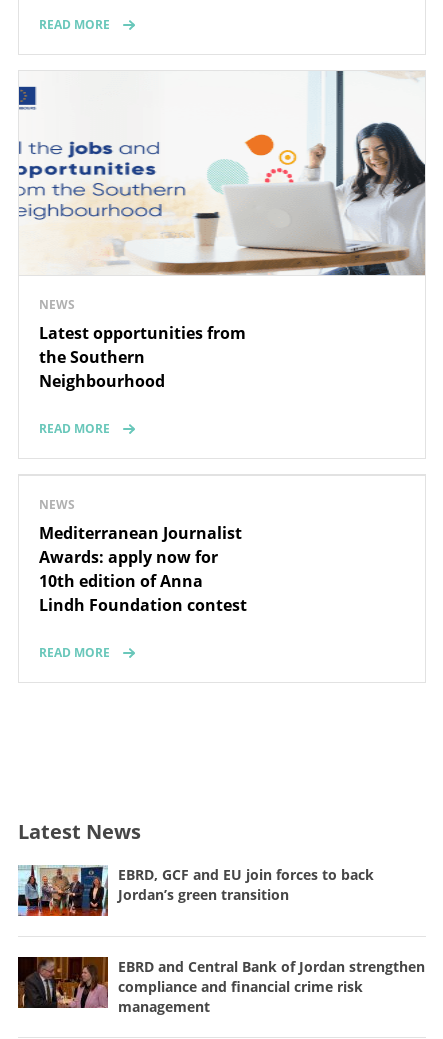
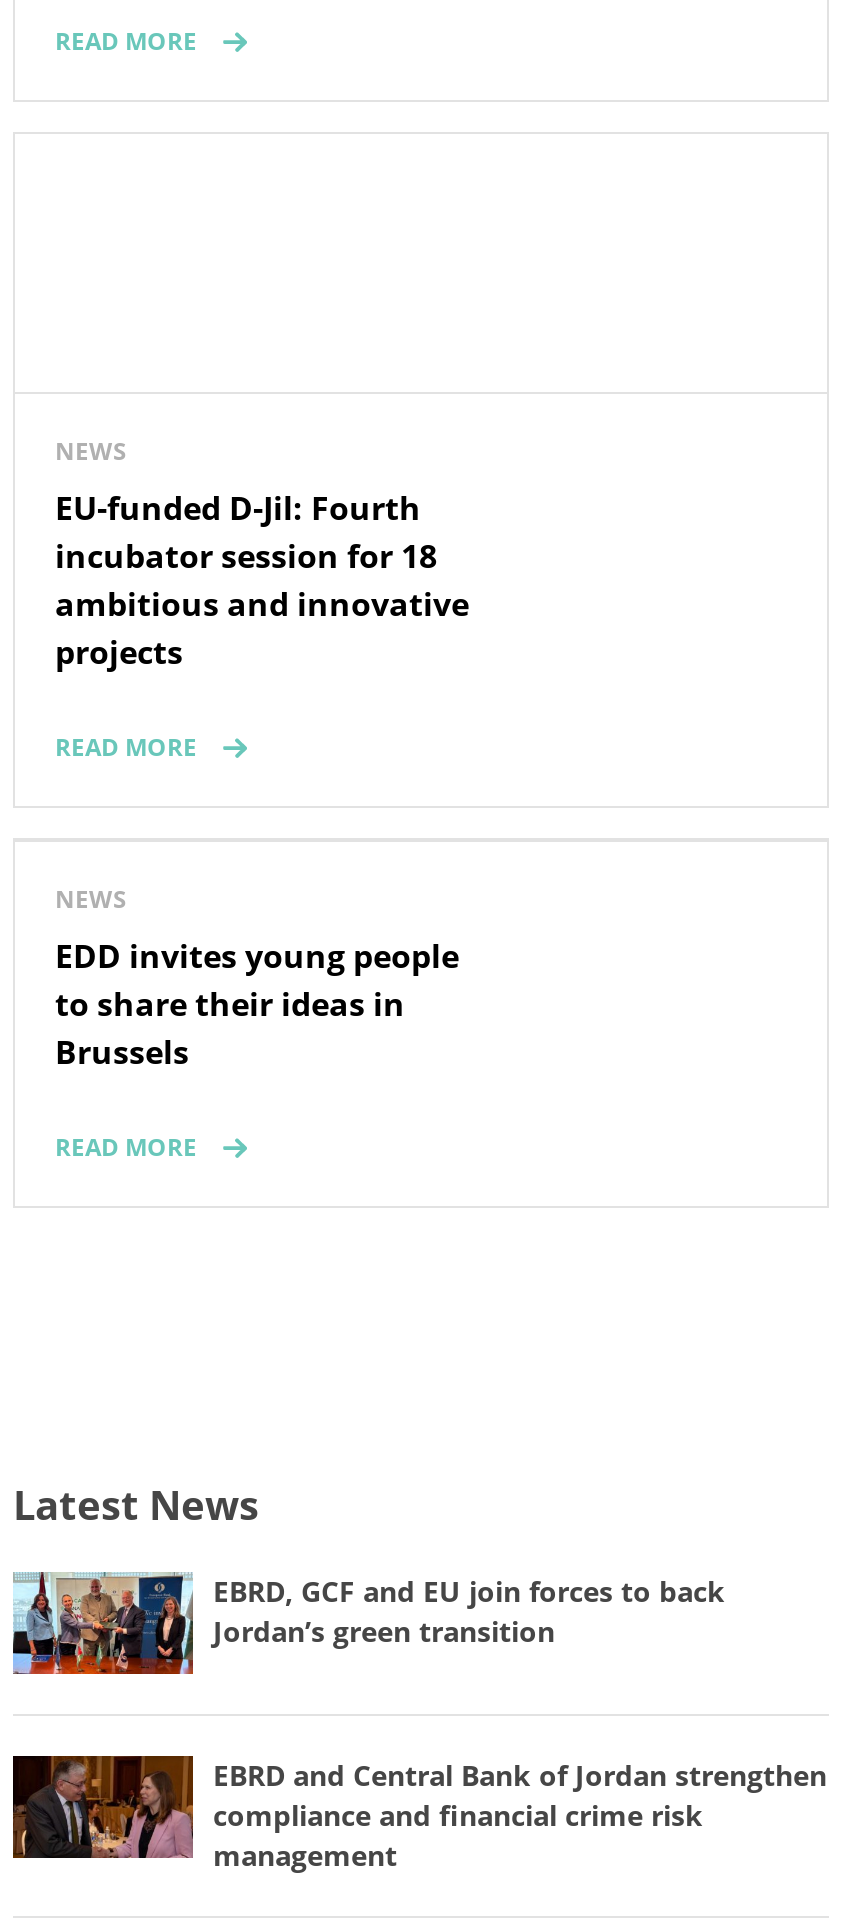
- [image]

- Latest opportunities from
- the Southern
- Neighbourhood
+ EU-funded D-Jil: Fourth
+ incubator session for 18
+ ambitious and innovative
+ projects

- Mediterranean Journalist
- Awards: apply now for
- 10th edition of Anna
- Lindh Foundation contest
+ EDD invites young people
+ to share their ideas in
+ Brussels
